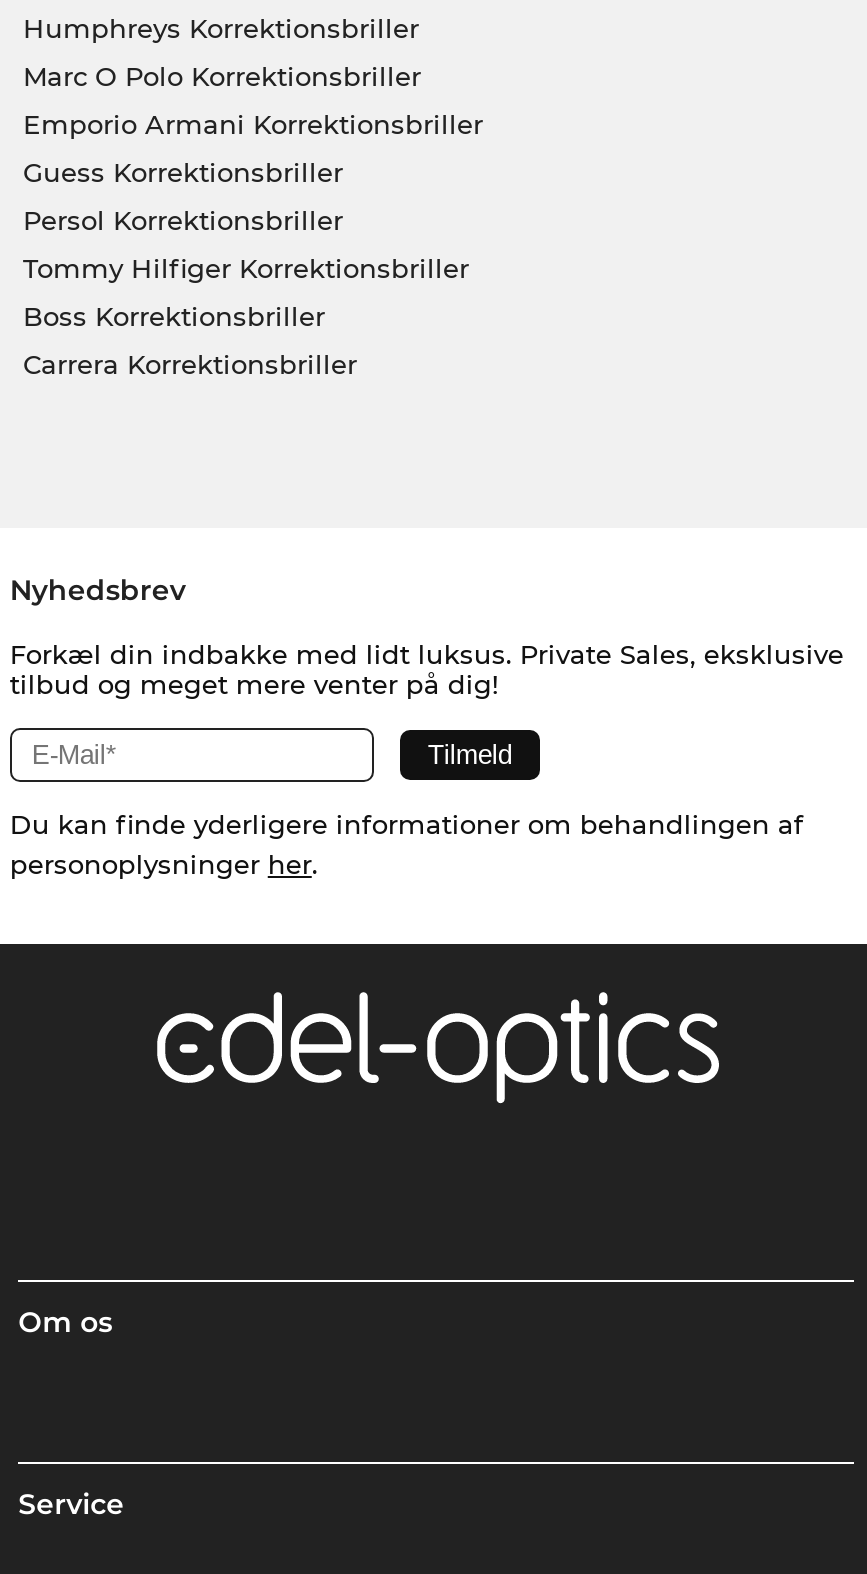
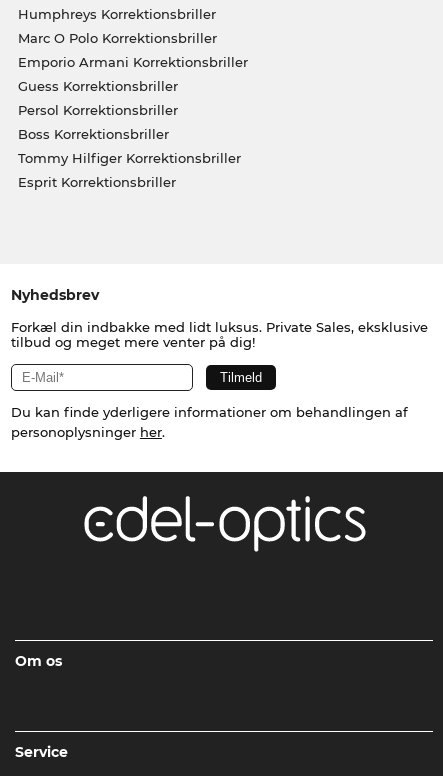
moved down: Tommy Hilfiger Korrektionsbriller

moved up: Boss Korrektionsbriller

- Carrera Korrektionsbriller
+ Esprit Korrektionsbriller
